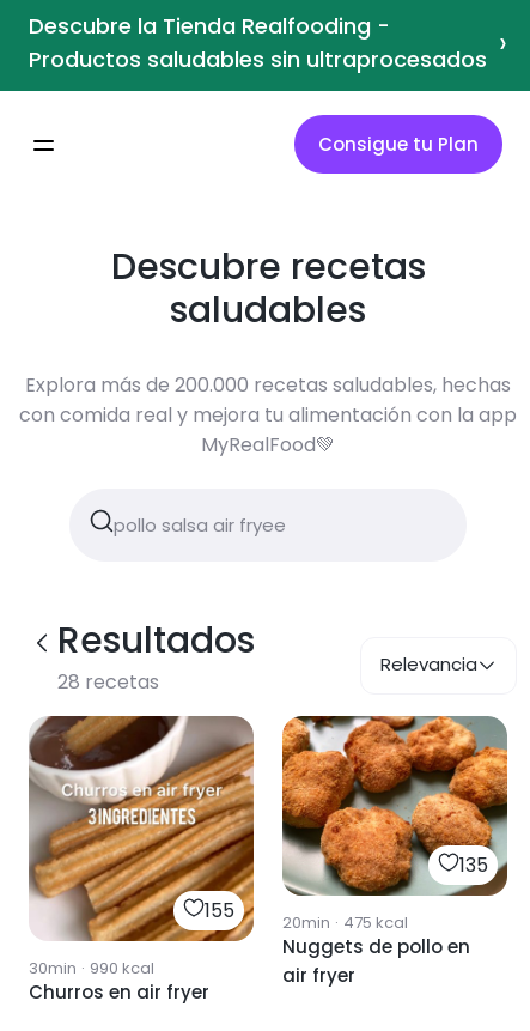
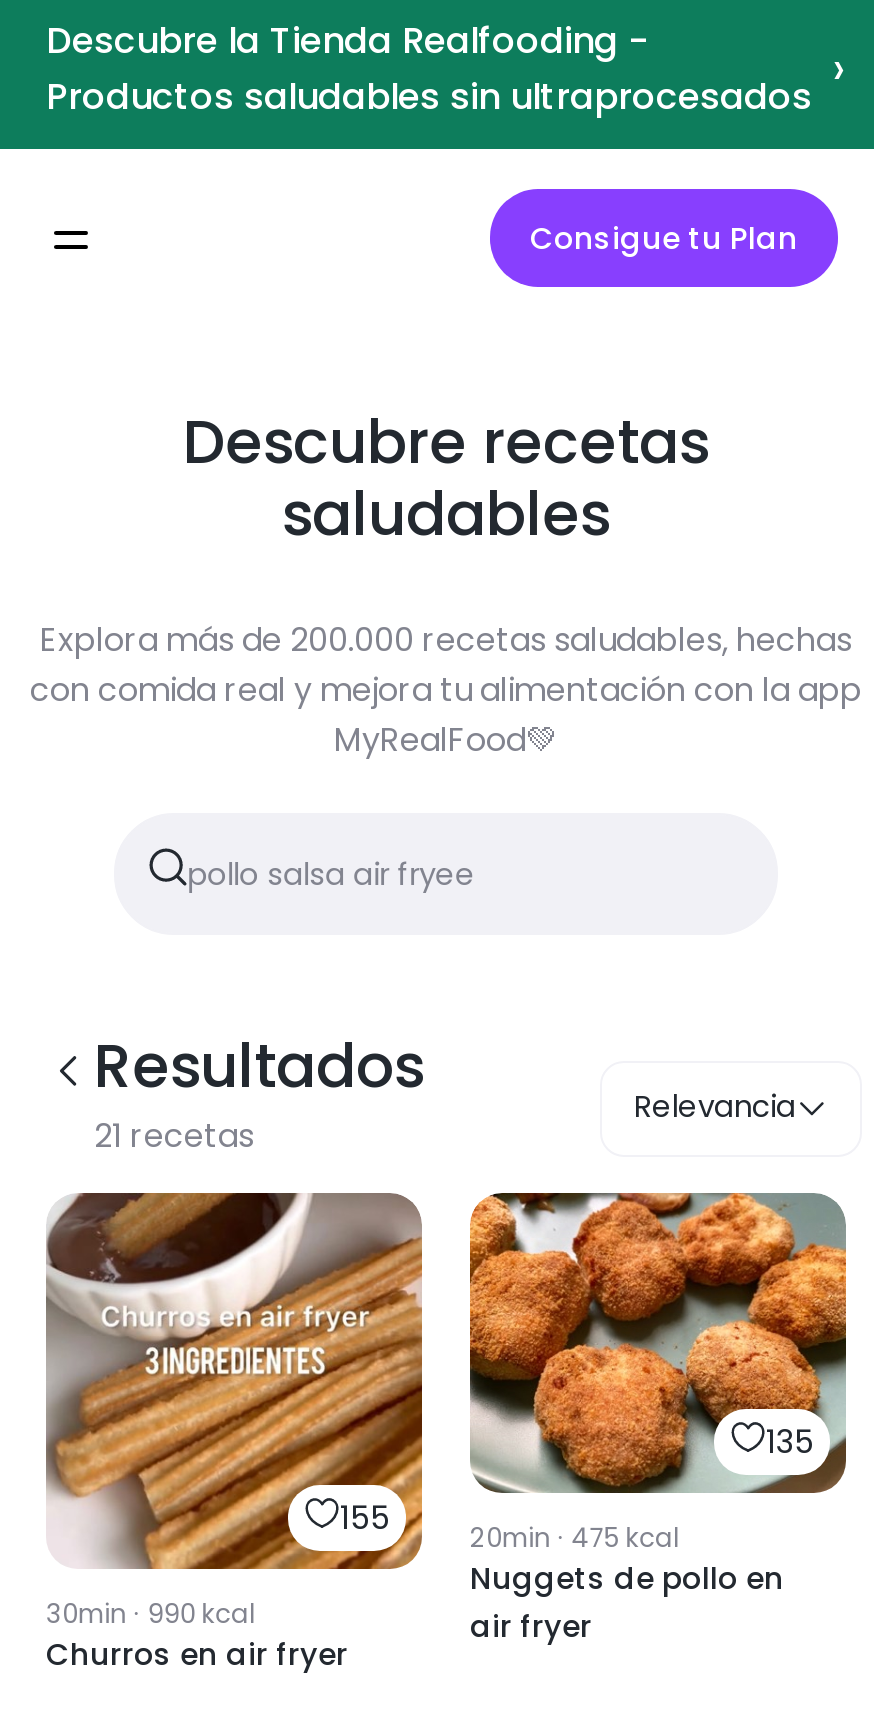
- 28 recetas
+ 21 recetas
